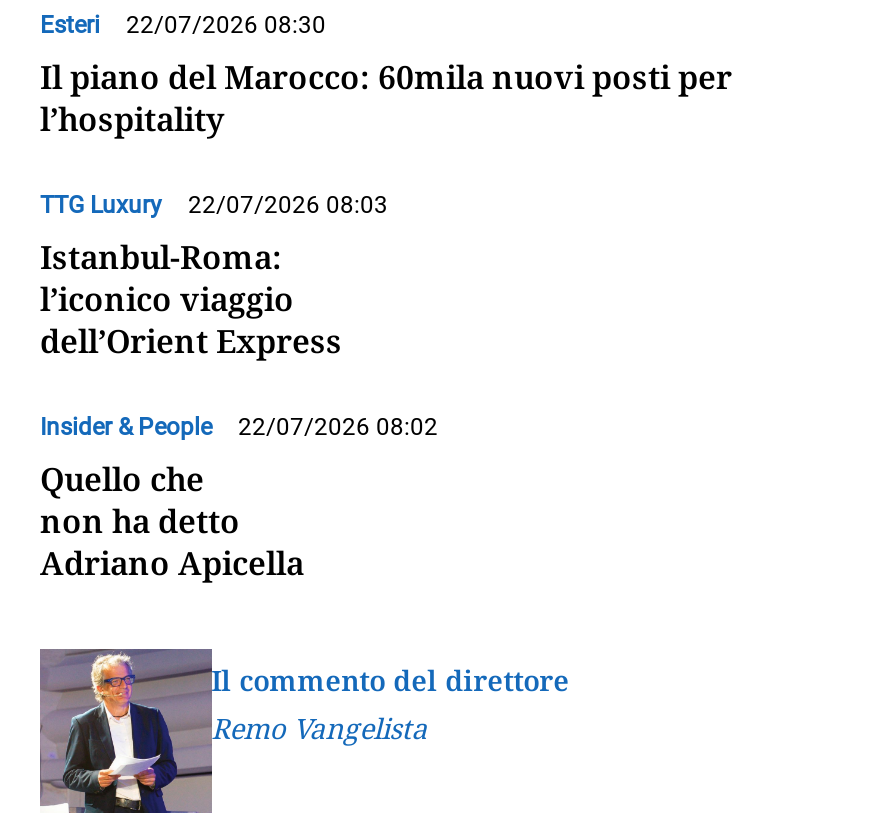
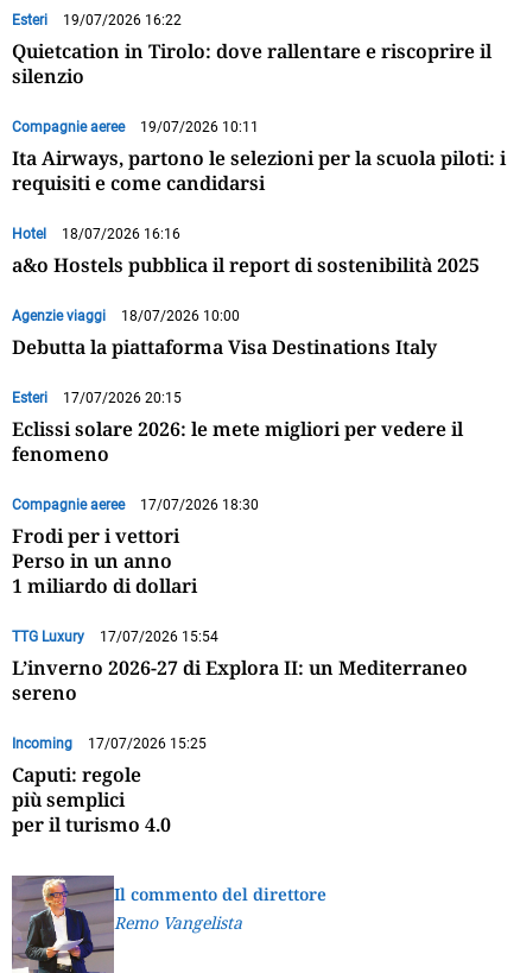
- 22/07/2026 08:30
- Il piano del Marocco: 60mila nuovi posti per
- l’hospitality
+ 19/07/2026 16:22
+ Quietcation in Tirolo: dove rallentare e riscoprire il
+ silenzio
+ Compagnie aeree
+ 19/07/2026 10:11
+ Ita Airways, partono le selezioni per la scuola piloti: i
+ requisiti e come candidarsi
+ Hotel
+ 18/07/2026 16:16
+ a&o Hostels pubblica il report di sostenibilità 2025
+ Agenzie viaggi
+ 18/07/2026 10:00
+ Debutta la piattaforma Visa Destinations Italy
+ Esteri
+ 17/07/2026 20:15
+ Eclissi solare 2026: le mete migliori per vedere il
+ fenomeno
+ Compagnie aeree
+ 17/07/2026 18:30
+ Frodi per i vettori
+ Perso in un anno
+ 1 miliardo di dollari

- 22/07/2026 08:03
- Istanbul-Roma:
- l’iconico viaggio
- dell’Orient Express
+ 17/07/2026 15:54
+ L’inverno 2026-27 di Explora II: un Mediterraneo
+ sereno

moved down: TTG Luxury

- Insider & People
- 22/07/2026 08:02
- Quello che
- non ha detto
- Adriano Apicella
+ Incoming
+ 17/07/2026 15:25
+ Caputi: regole
+ più semplici
+ per il turismo 4.0
